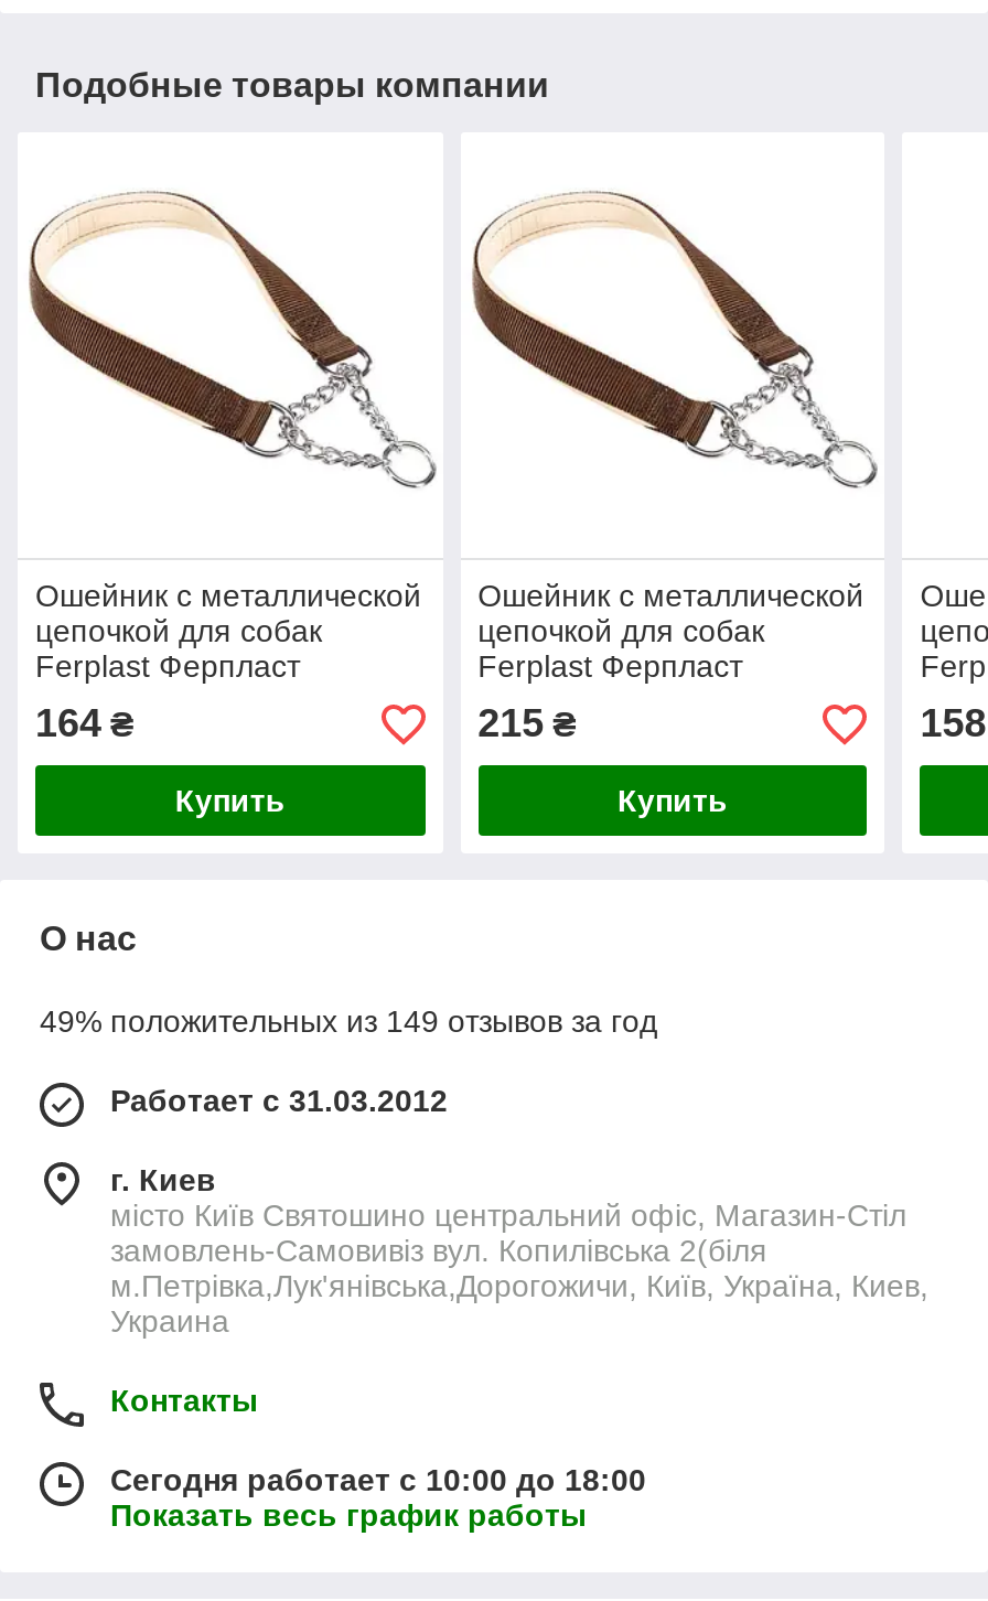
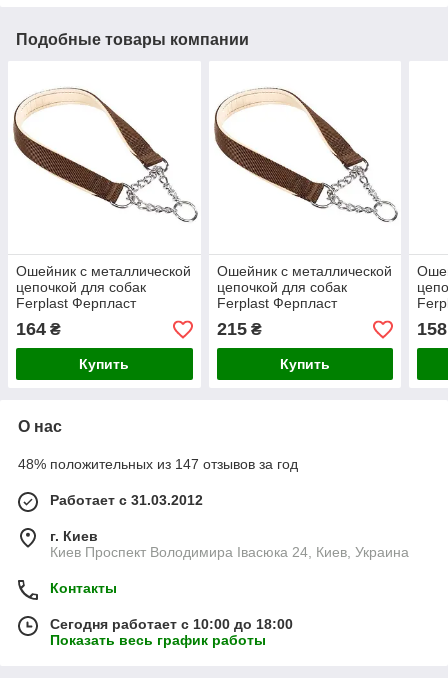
- 49% положительных из 149 отзывов за год
+ 48% положительных из 147 отзывов за год

- місто Київ Святошино центральний офіс, Магазин-Стіл
- замовлень-Самовивіз вул. Копилівська 2(біля
- м.Петрівка,Лук'янівська,Дорогожичи, Київ, Україна, Киев,
- Украина
+ Киев Проспект Володимира Івасюка 24, Киев, Украина
